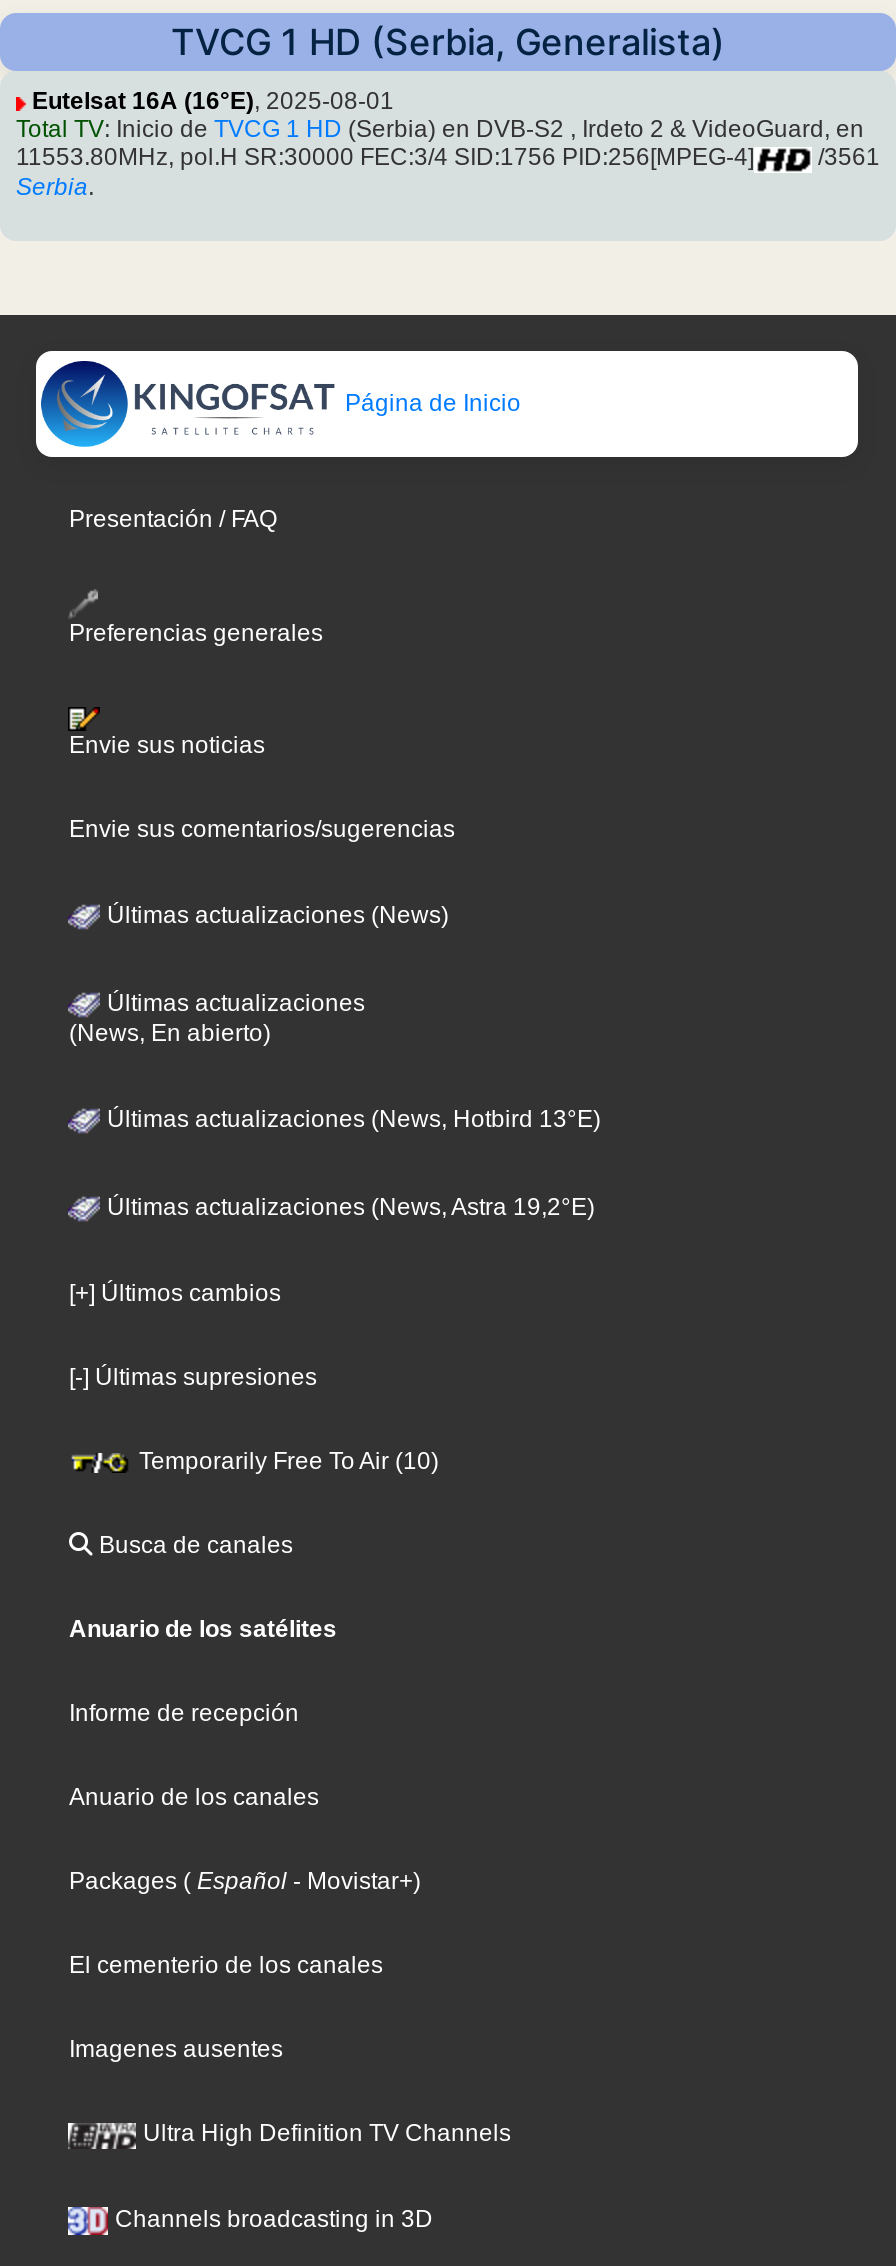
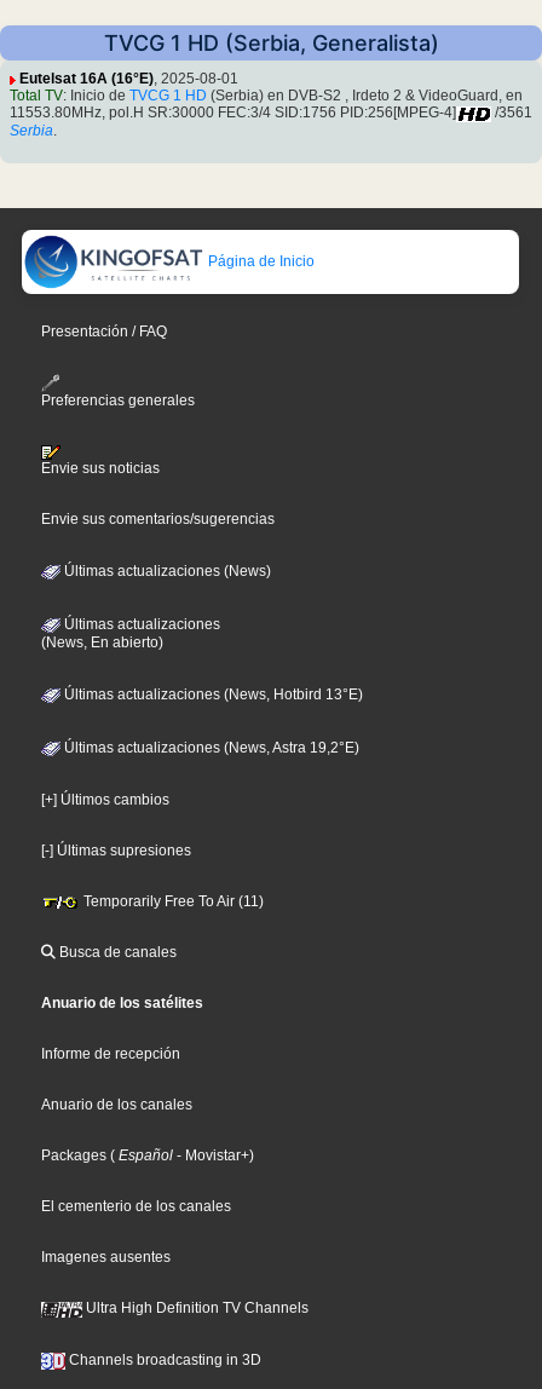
- Temporarily Free To Air (10)
+ Temporarily Free To Air (11)
